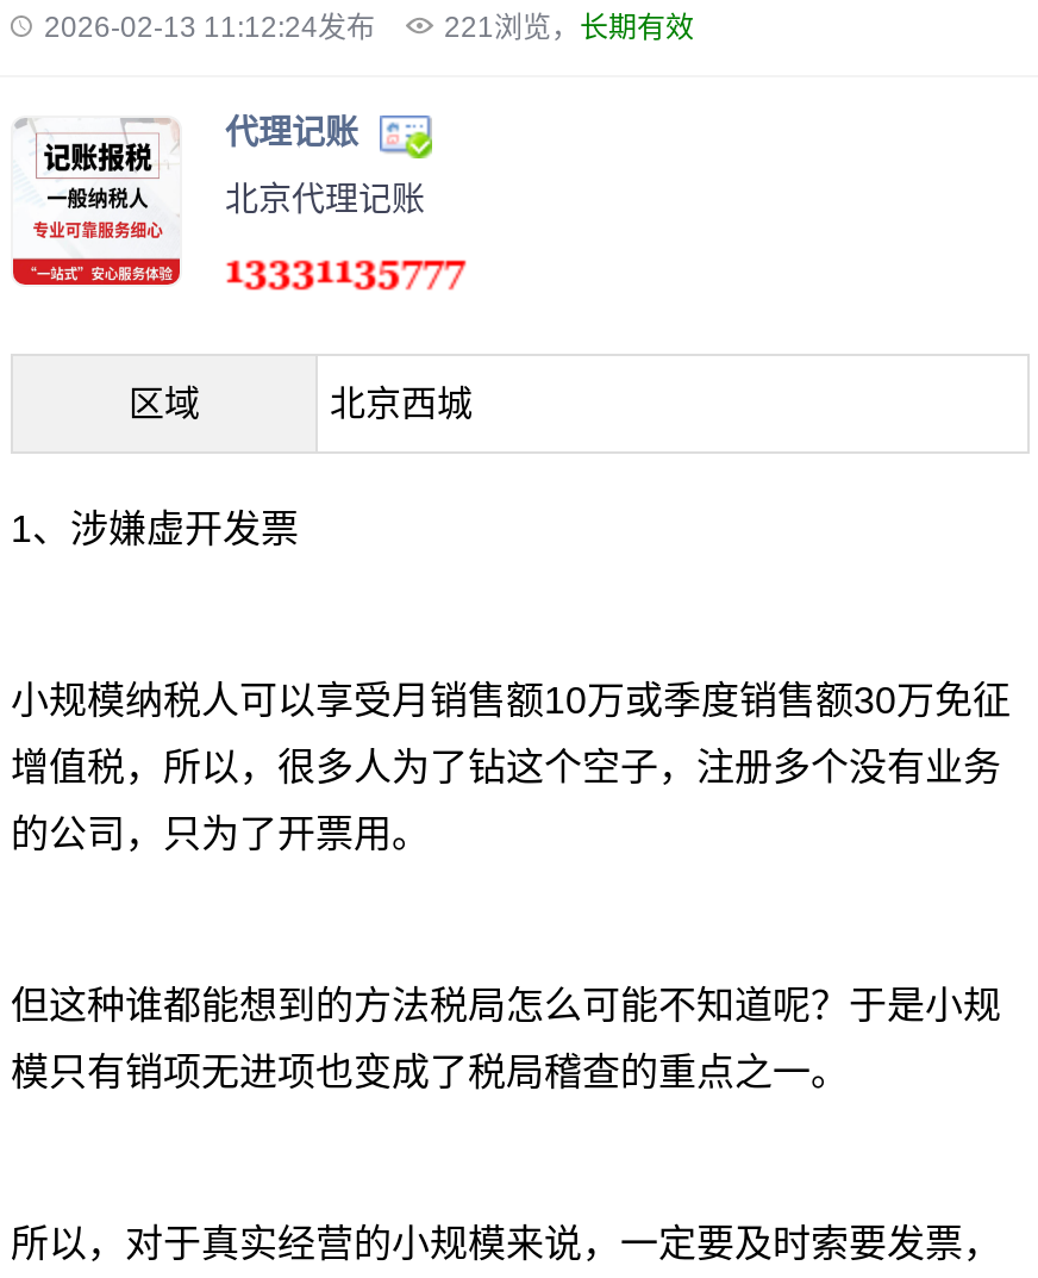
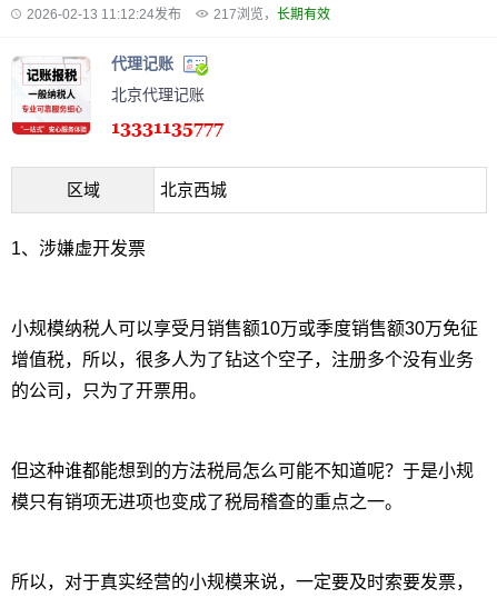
- 221浏览，长期有效
+ 217浏览，长期有效
